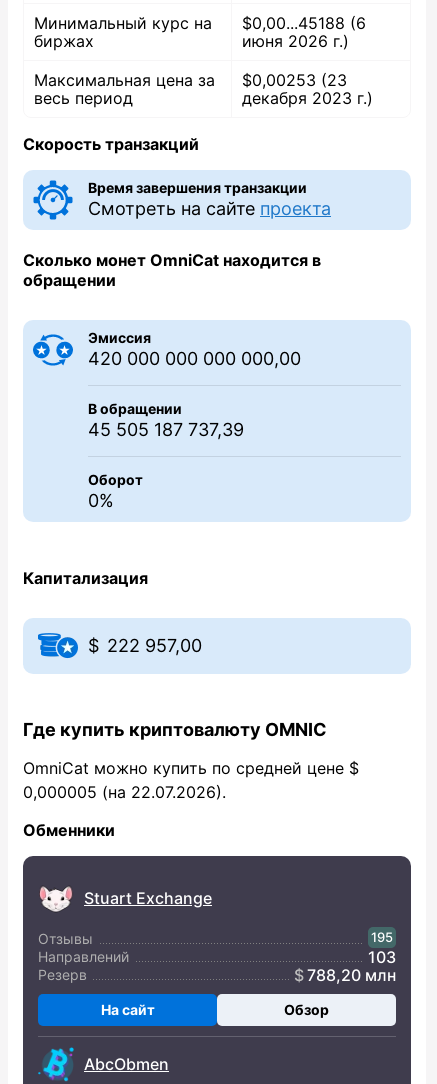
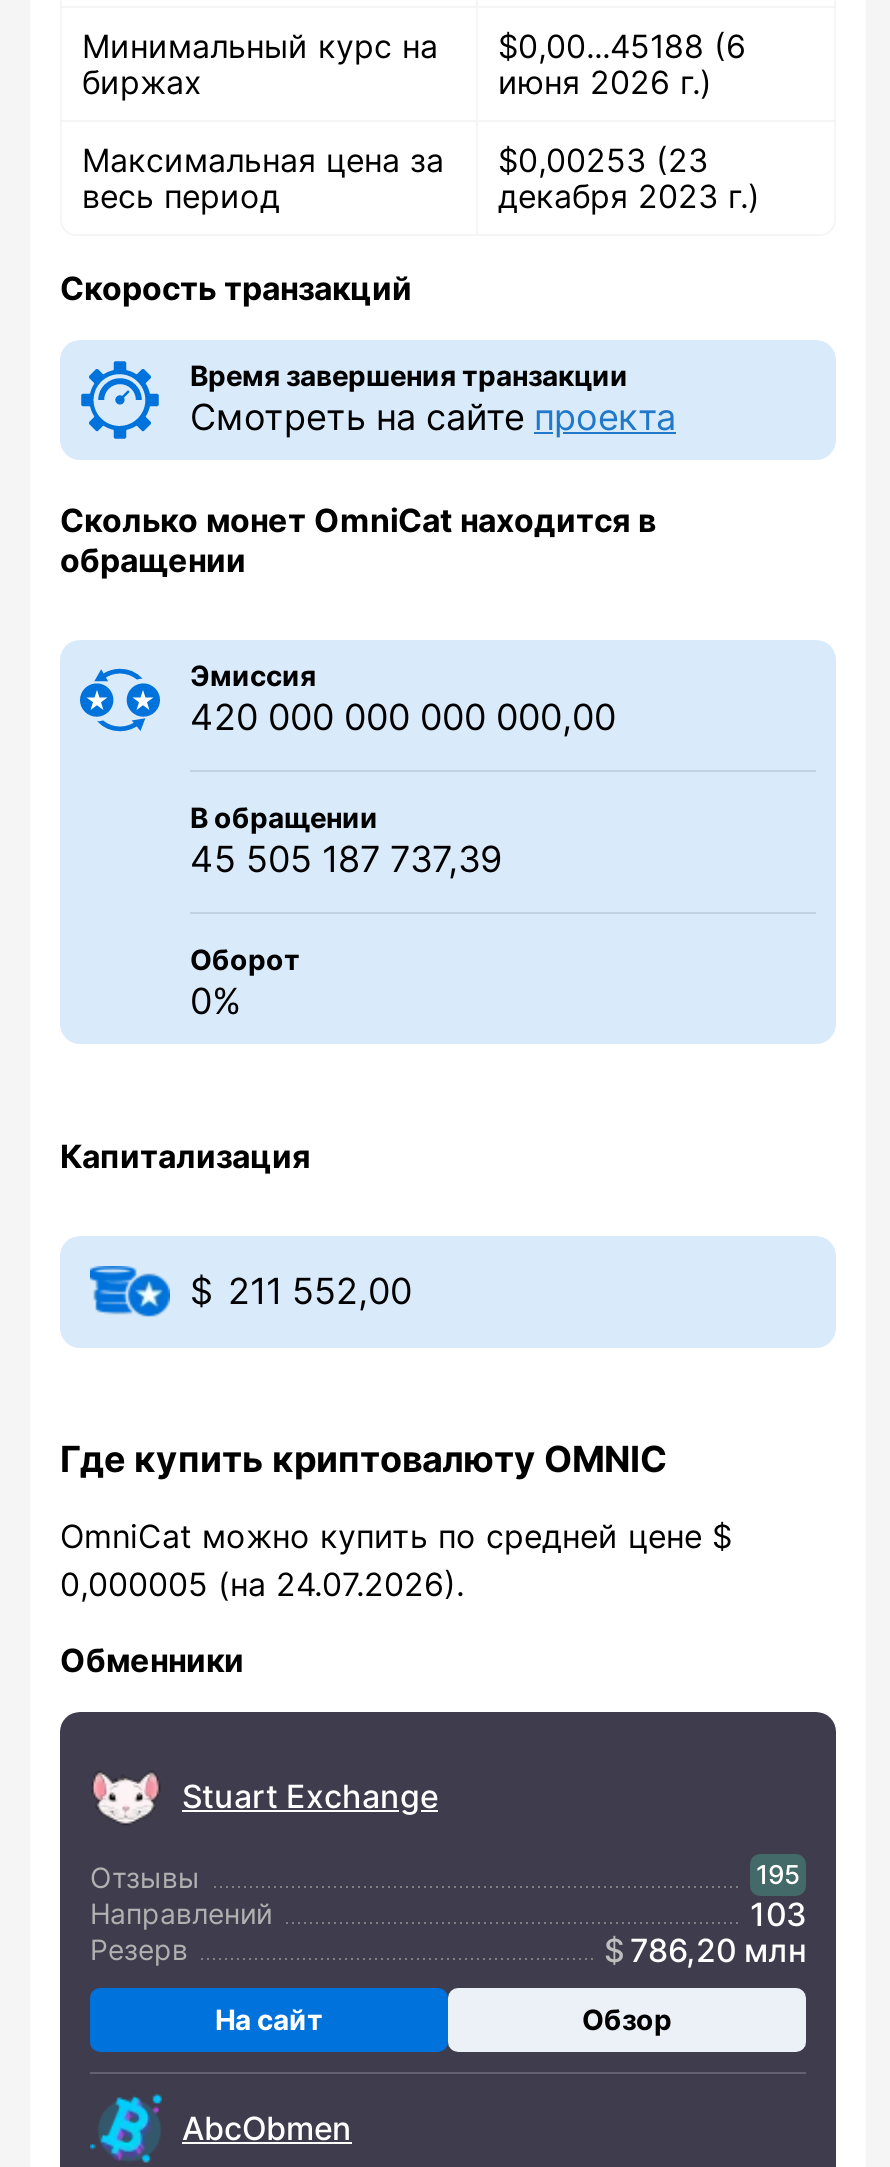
- 222 957,00
+ 211 552,00

- 0,000005 (на 22.07.2026).
+ 0,000005 (на 24.07.2026).

- 788,20 млн
+ 786,20 млн
